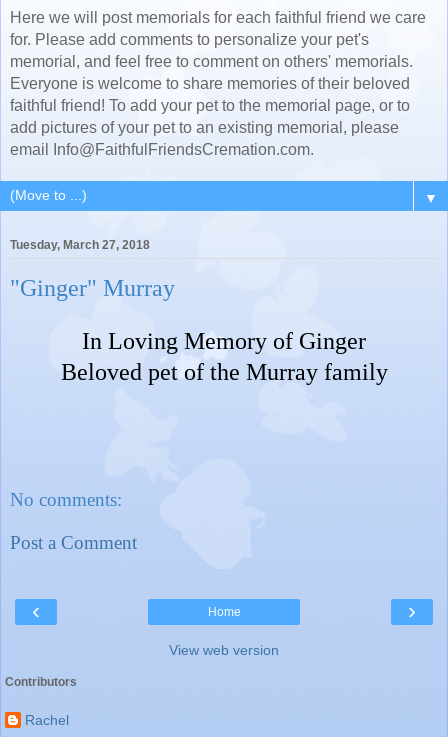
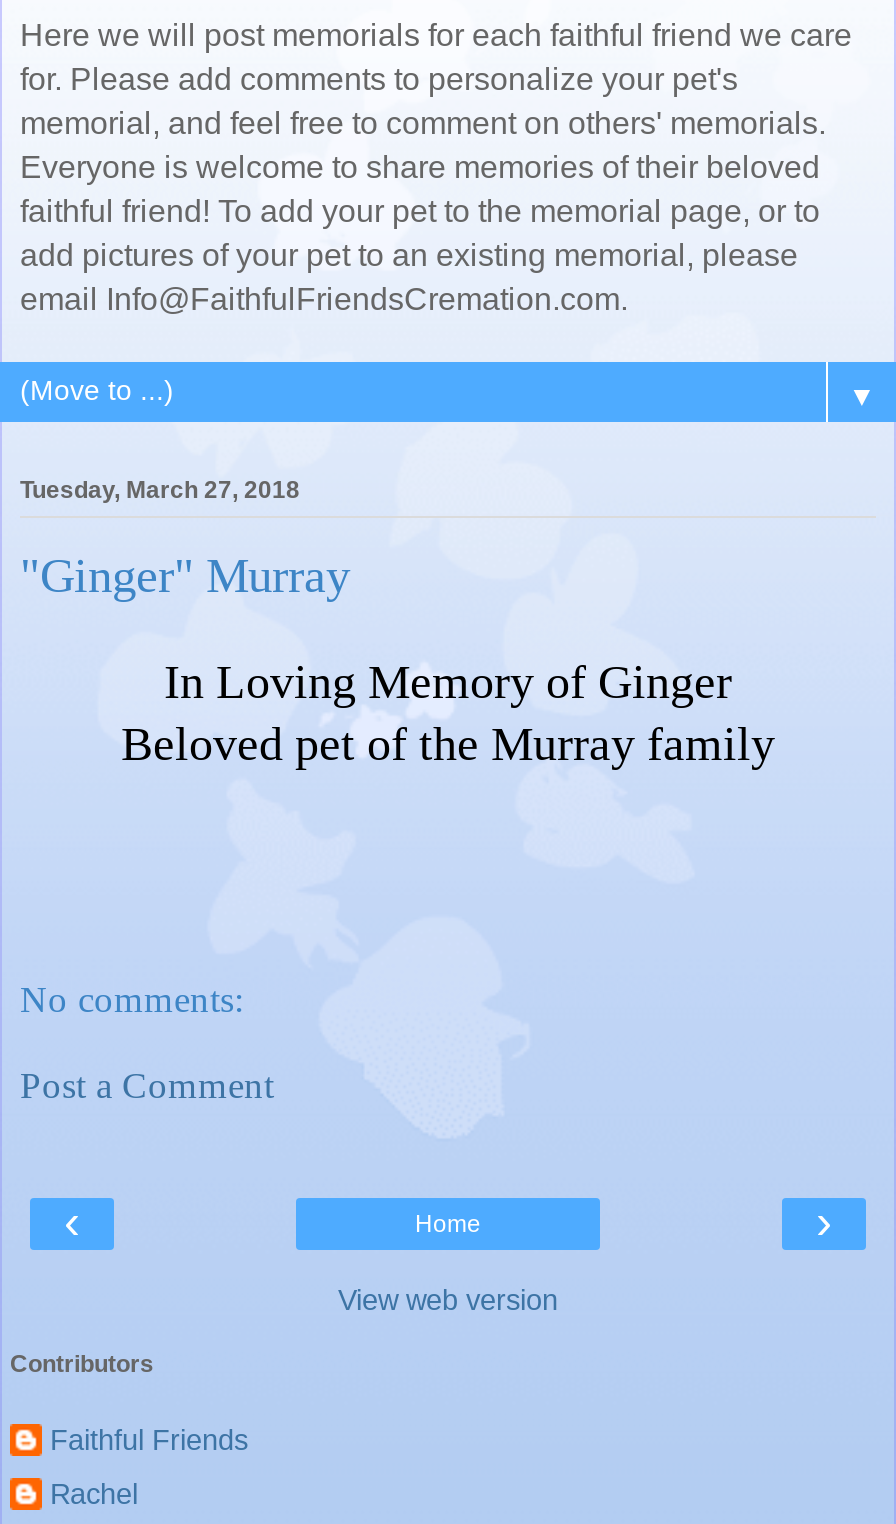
+ Faithful Friends
